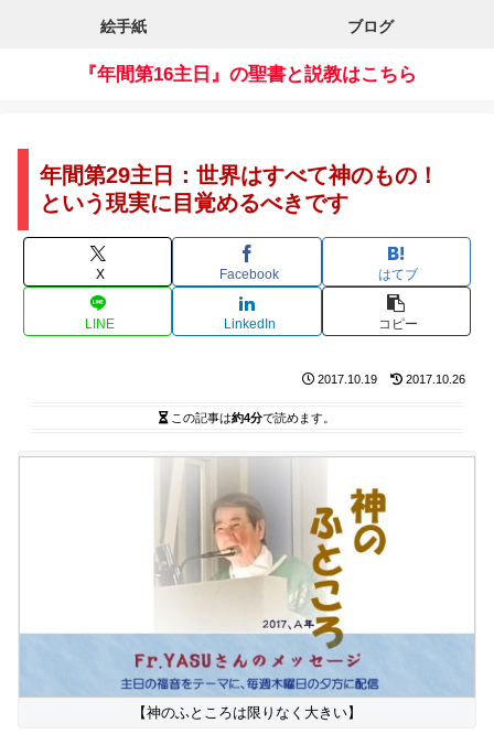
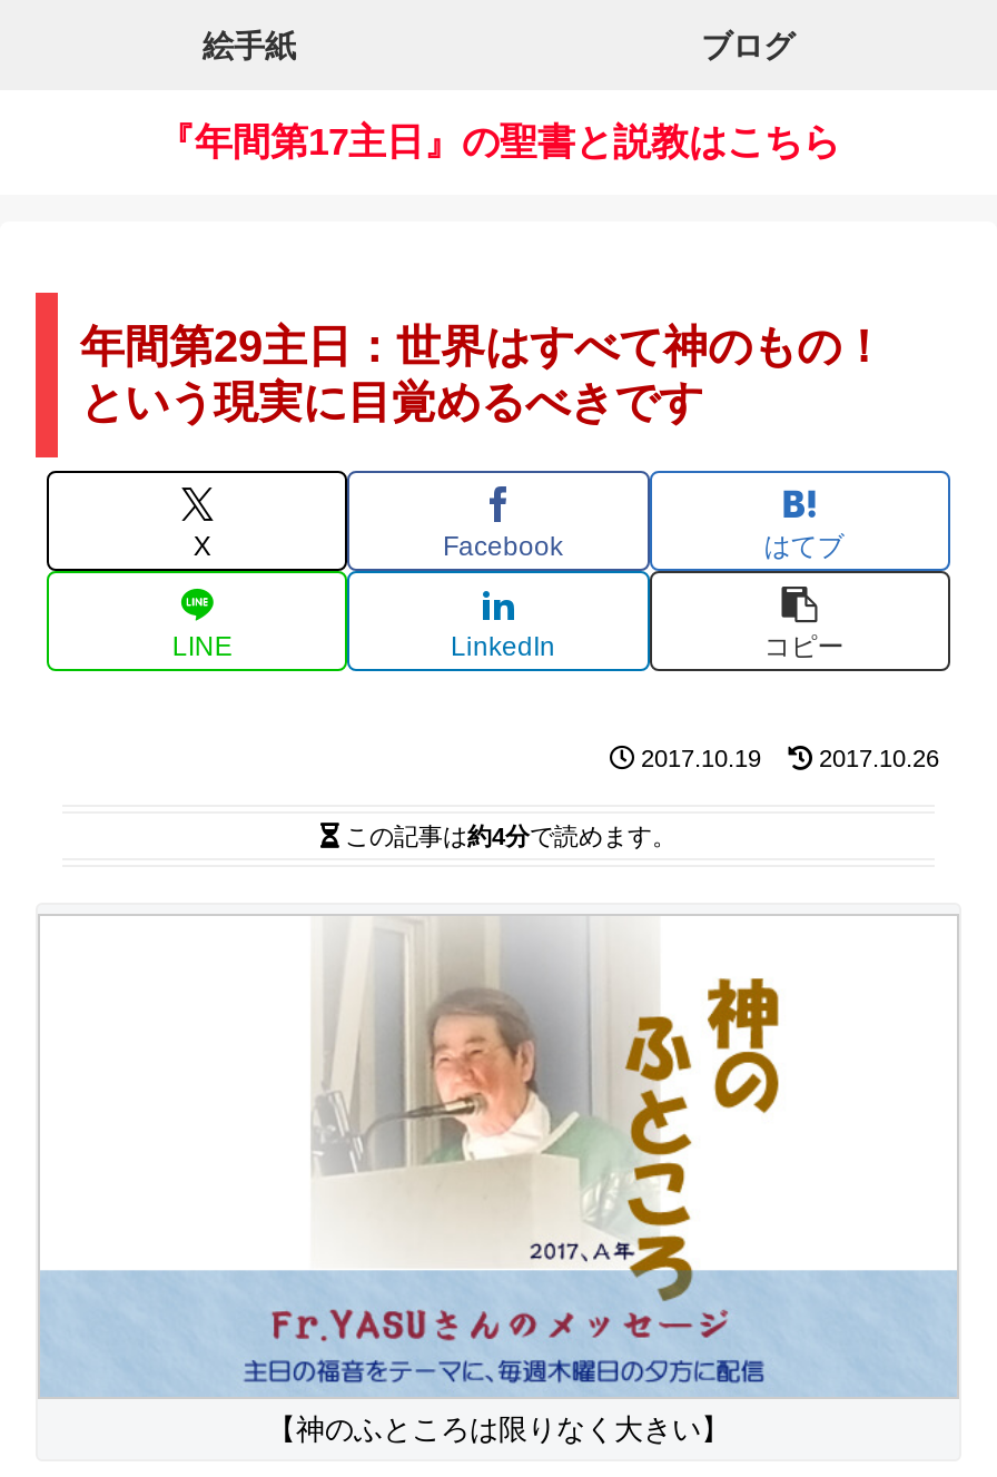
- 『年間第16主日』の聖書と説教はこちら
+ 『年間第17主日』の聖書と説教はこちら
